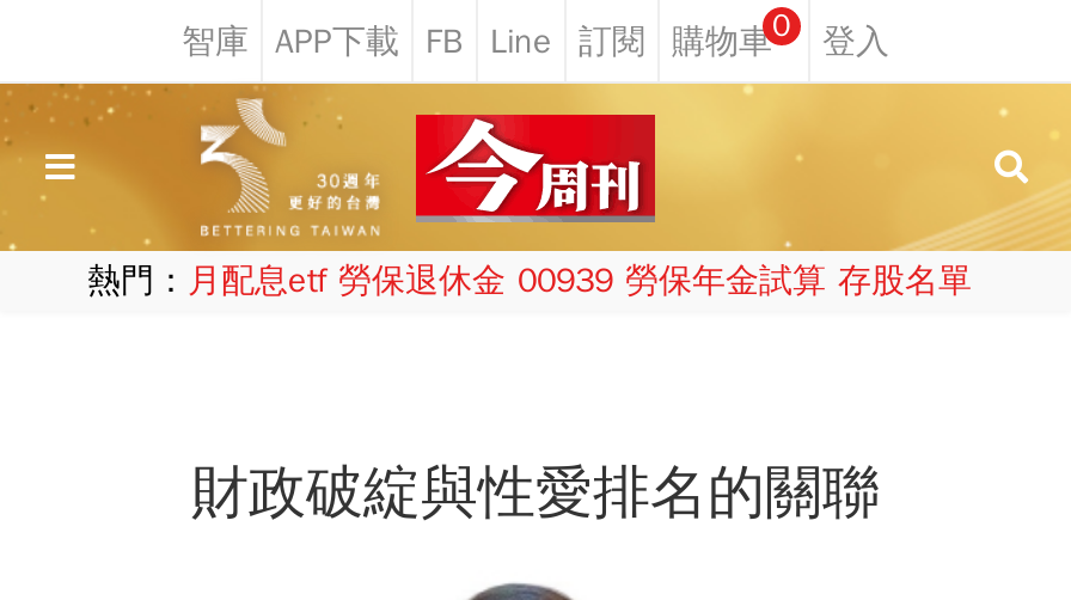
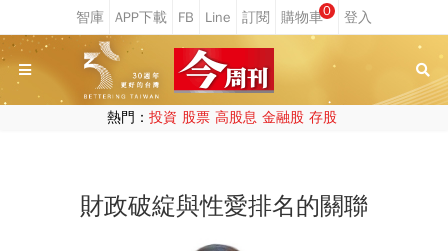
- 熱門：月配息etf 勞保退休金 00939 勞保年金試算 存股名單
+ 熱門：投資 股票 高股息 金融股 存股
